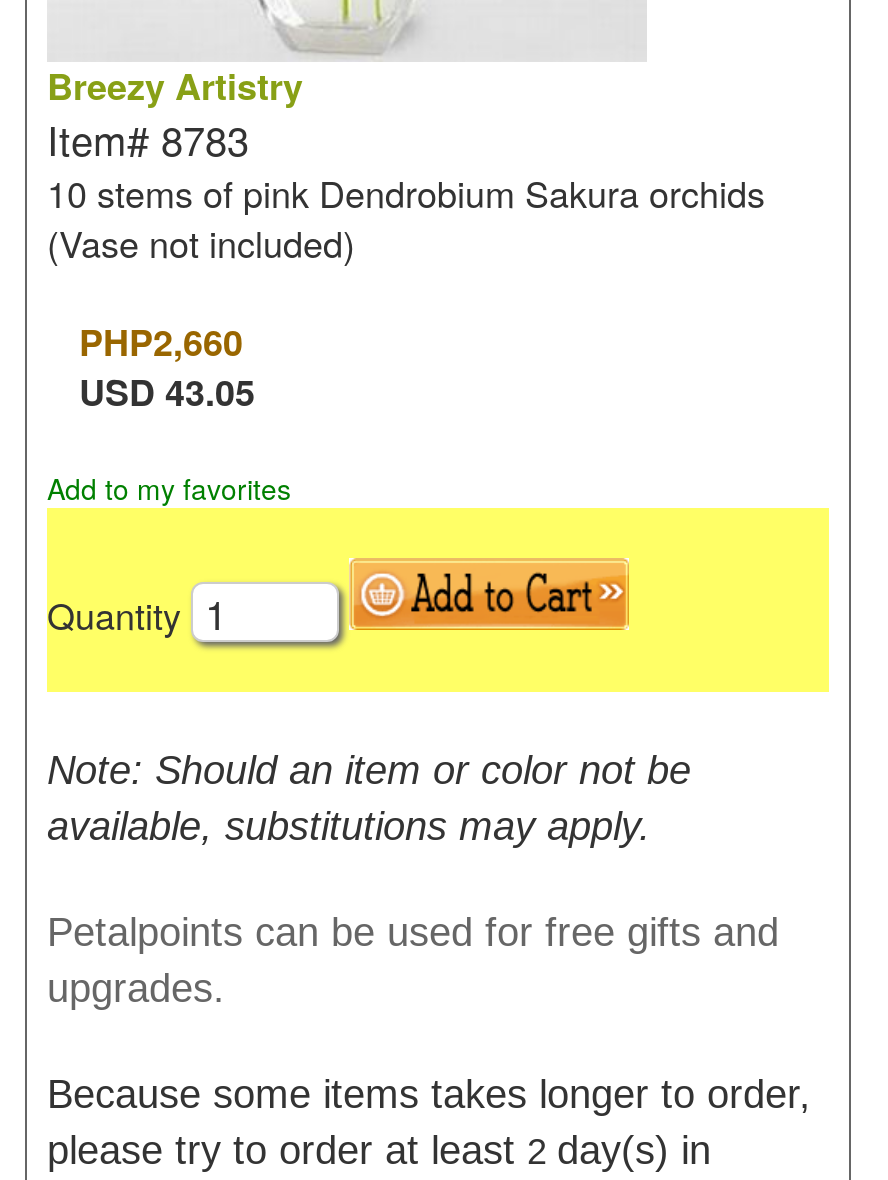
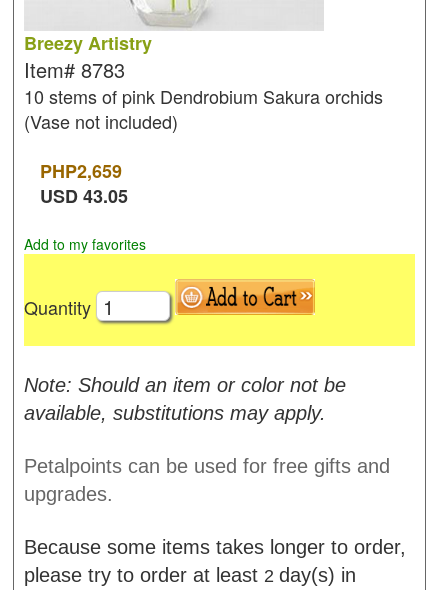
- PHP2,660
+ PHP2,659
